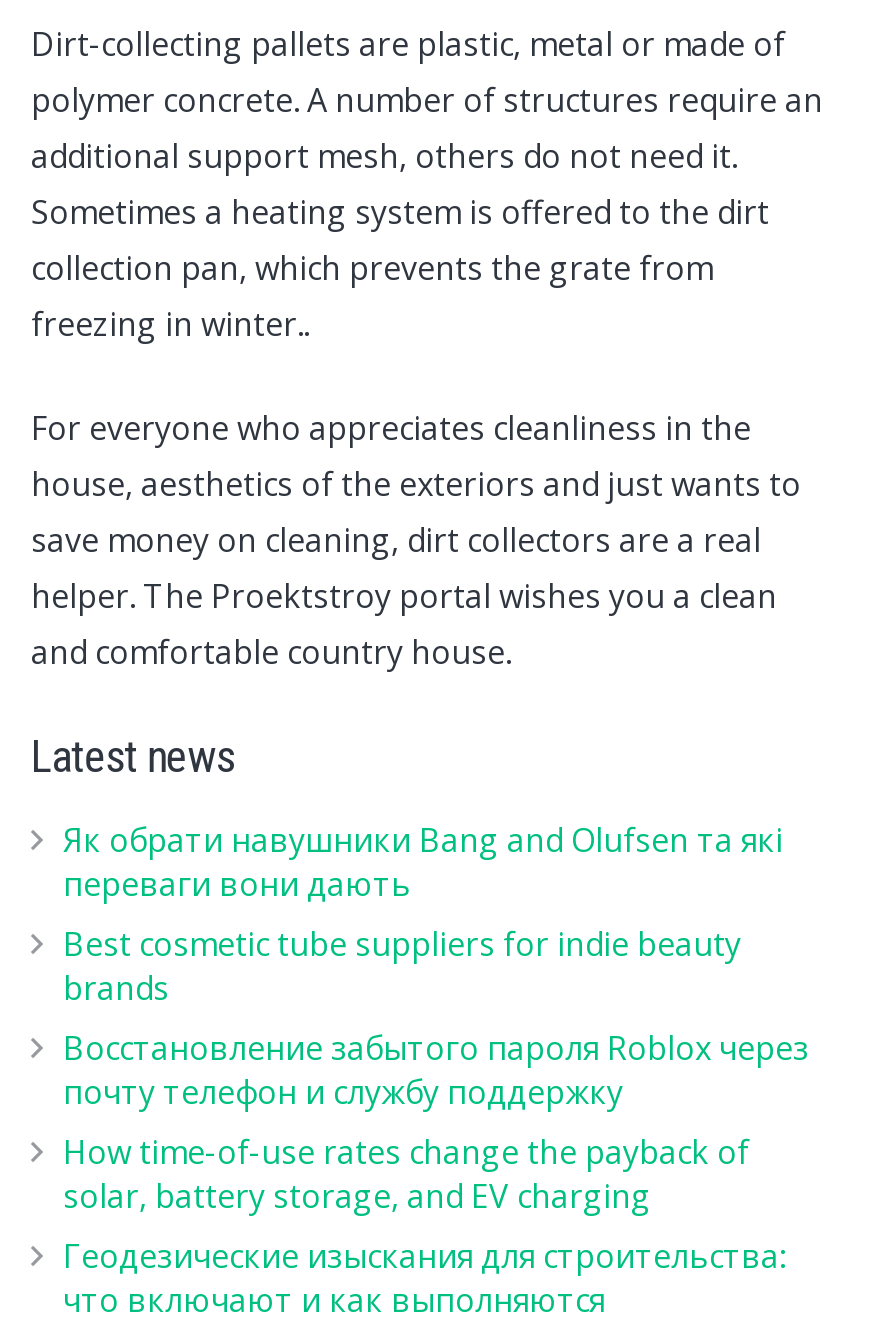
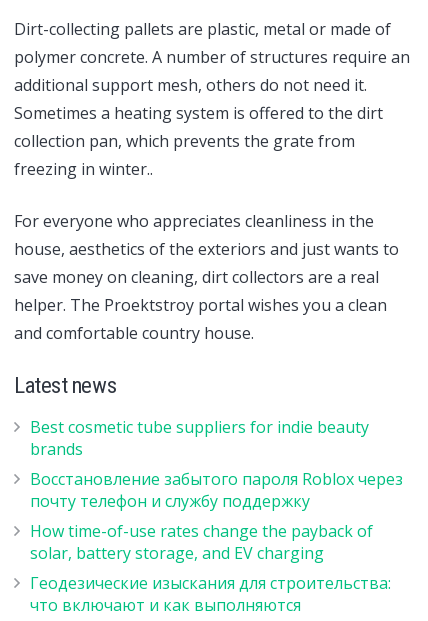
- Як обрати навушники Bang and Olufsen та які
- переваги вони дають
